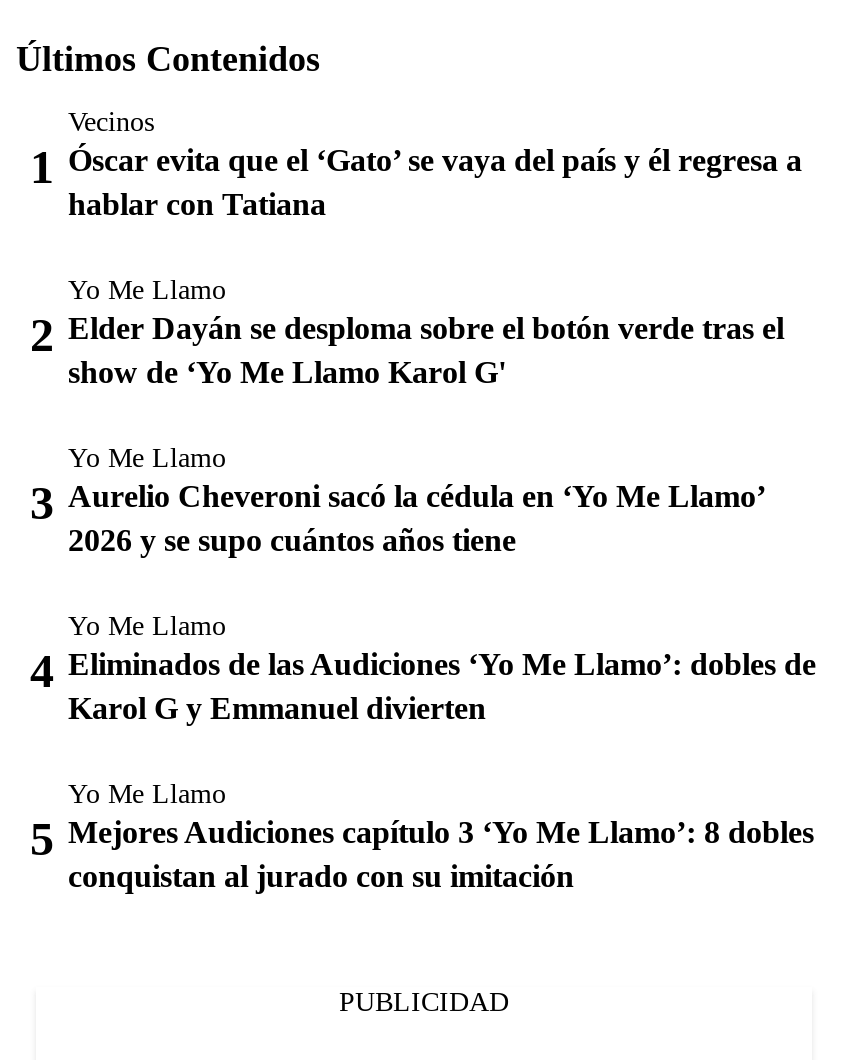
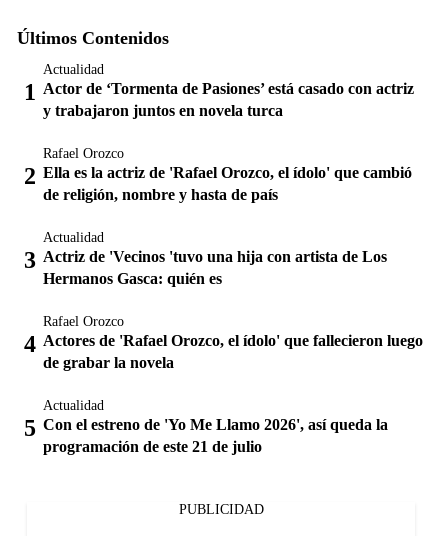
- Vecinos
- Óscar evita que el ‘Gato’ se vaya del país y él regresa a
- hablar con Tatiana
+ Actualidad
+ Actor de ‘Tormenta de Pasiones’ está casado con actriz
+ y trabajaron juntos en novela turca

- Yo Me Llamo
- Elder Dayán se desploma sobre el botón verde tras el
- show de ‘Yo Me Llamo Karol G'
+ Rafael Orozco
+ Ella es la actriz de 'Rafael Orozco, el ídolo' que cambió
+ de religión, nombre y hasta de país

- Yo Me Llamo
- Aurelio Cheveroni sacó la cédula en ‘Yo Me Llamo’
- 2026 y se supo cuántos años tiene
+ Actualidad
+ Actriz de 'Vecinos 'tuvo una hija con artista de Los
+ Hermanos Gasca: quién es

- Yo Me Llamo
- Eliminados de las Audiciones ‘Yo Me Llamo’: dobles de
- Karol G y Emmanuel divierten
+ Rafael Orozco
+ Actores de 'Rafael Orozco, el ídolo' que fallecieron luego
+ de grabar la novela

- Yo Me Llamo
- Mejores Audiciones capítulo 3 ‘Yo Me Llamo’: 8 dobles
- conquistan al jurado con su imitación
+ Actualidad
+ Con el estreno de 'Yo Me Llamo 2026', así queda la
+ programación de este 21 de julio
